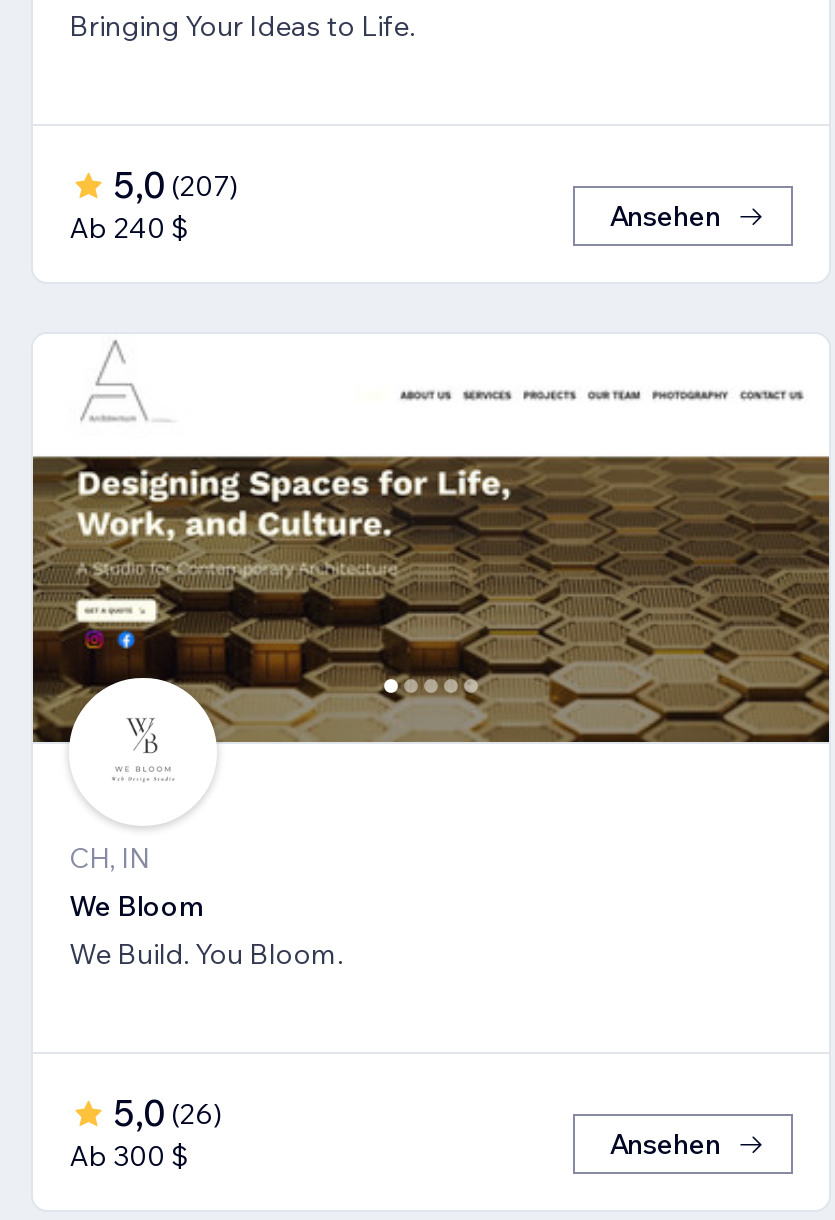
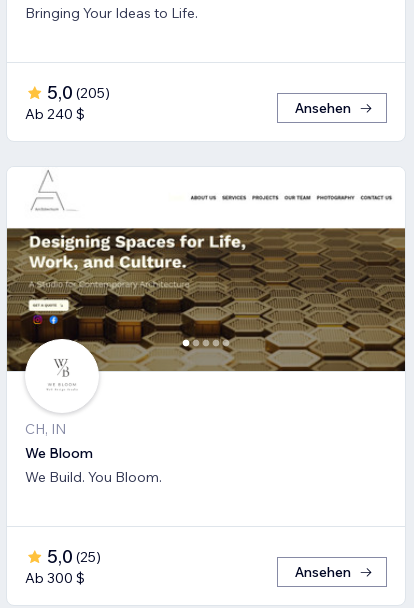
- 5,0 (207)
+ 5,0 (205)

- 5,0 (26)
+ 5,0 (25)
